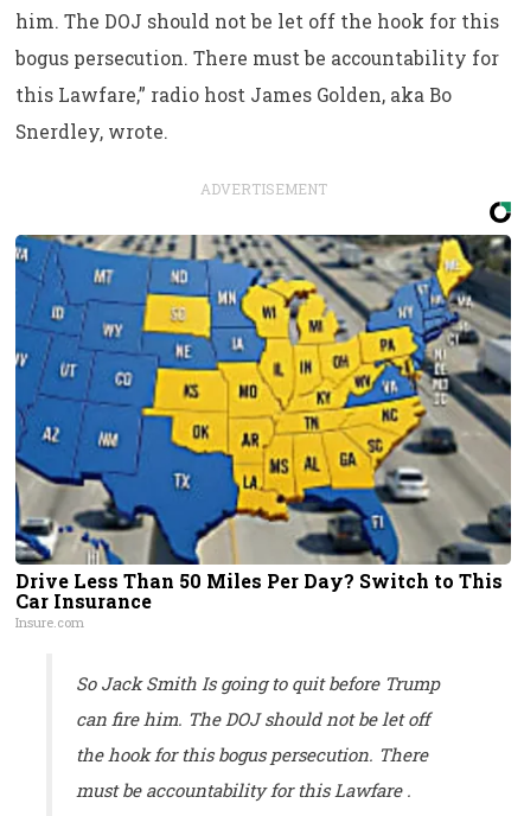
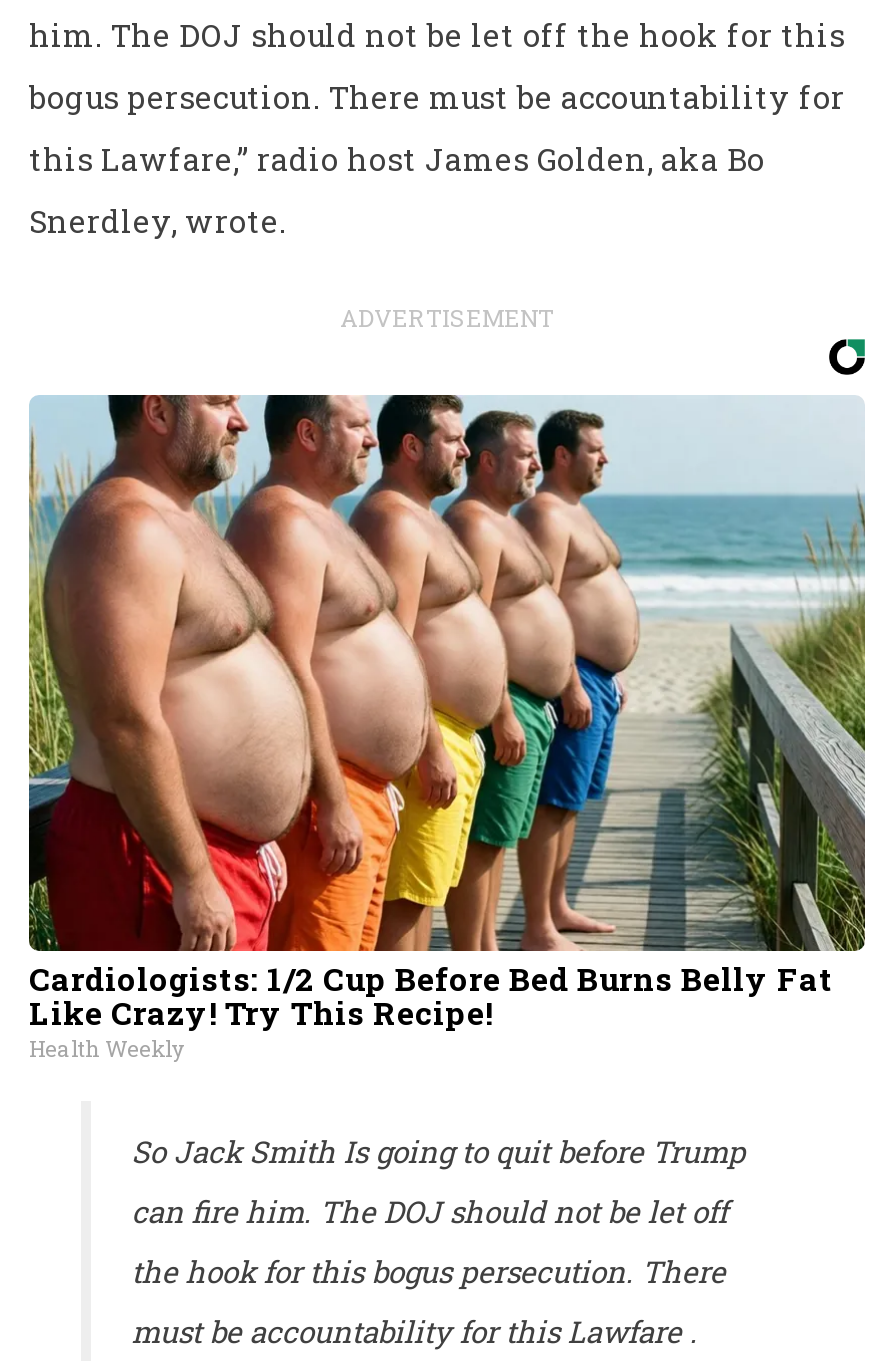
- [image]
- Drive Less Than 50 Miles Per Day? Switch to This
- Car Insurance
- Insure.com
+ [image]
+ Cardiologists: 1/2 Cup Before Bed Burns Belly Fat
+ Like Crazy! Try This Recipe!
+ Health Weekly
